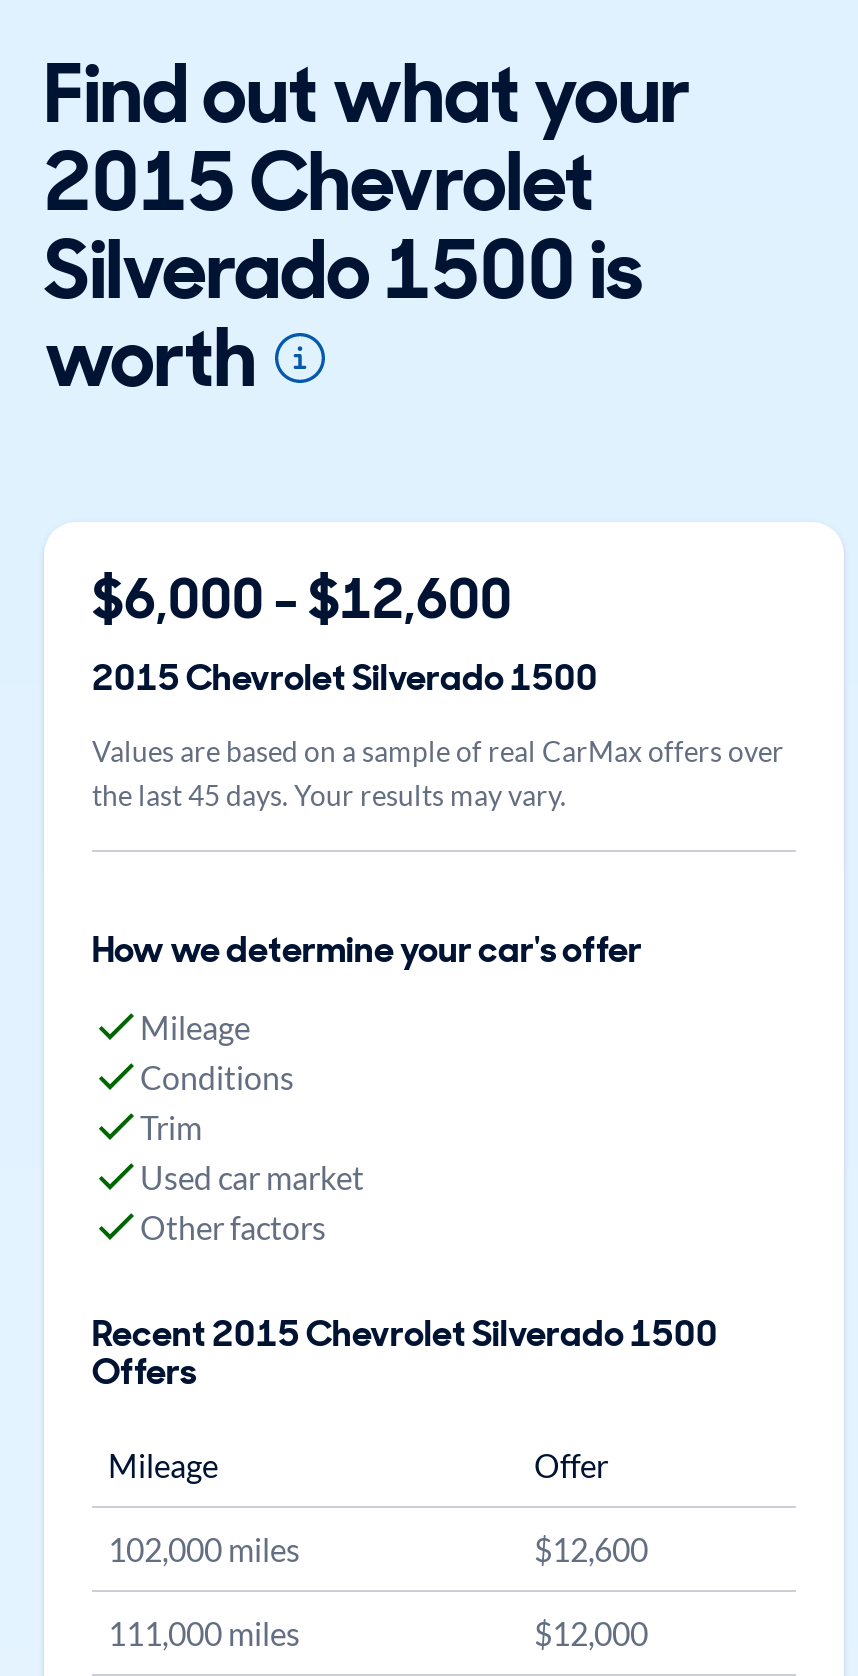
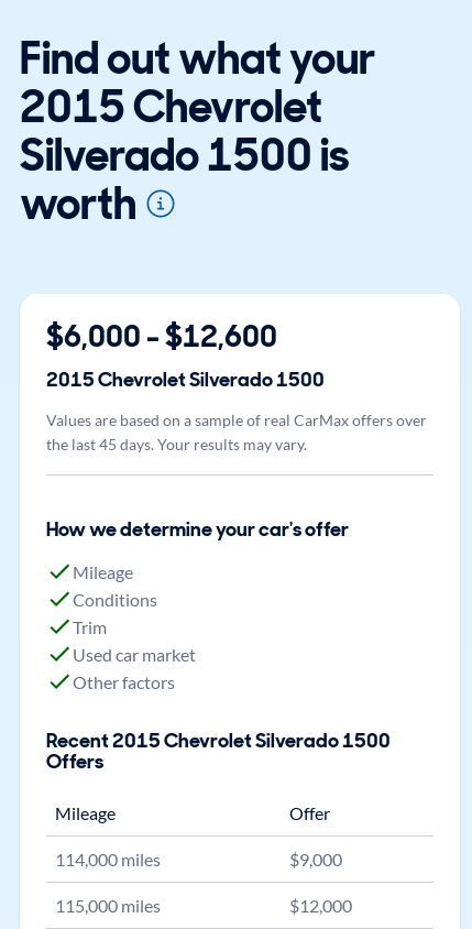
- 102,000 miles
+ 114,000 miles

- $12,600
+ $9,000

- 111,000 miles
+ 115,000 miles
